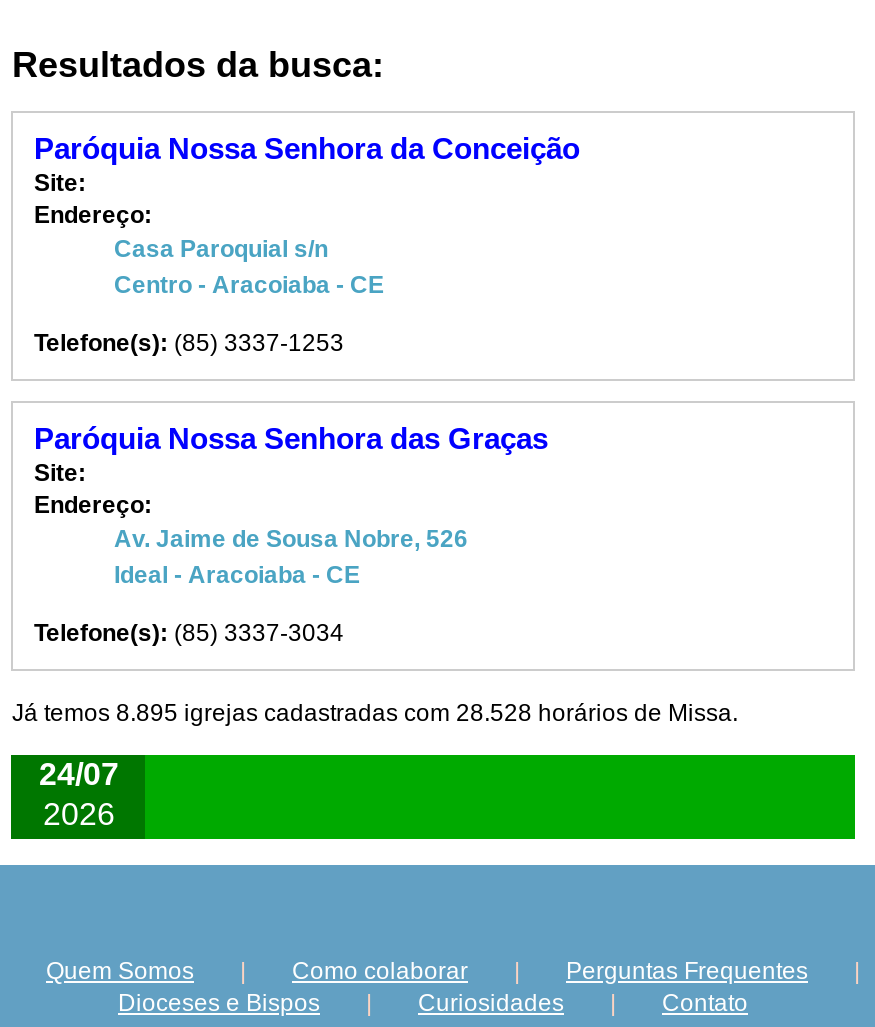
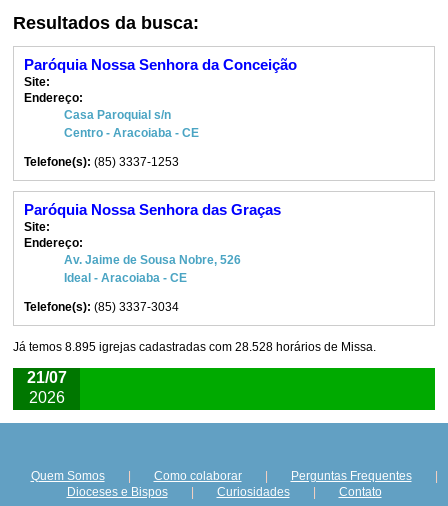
- 24/07
+ 21/07
